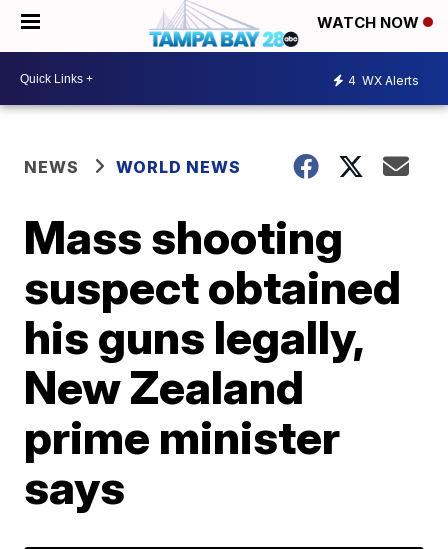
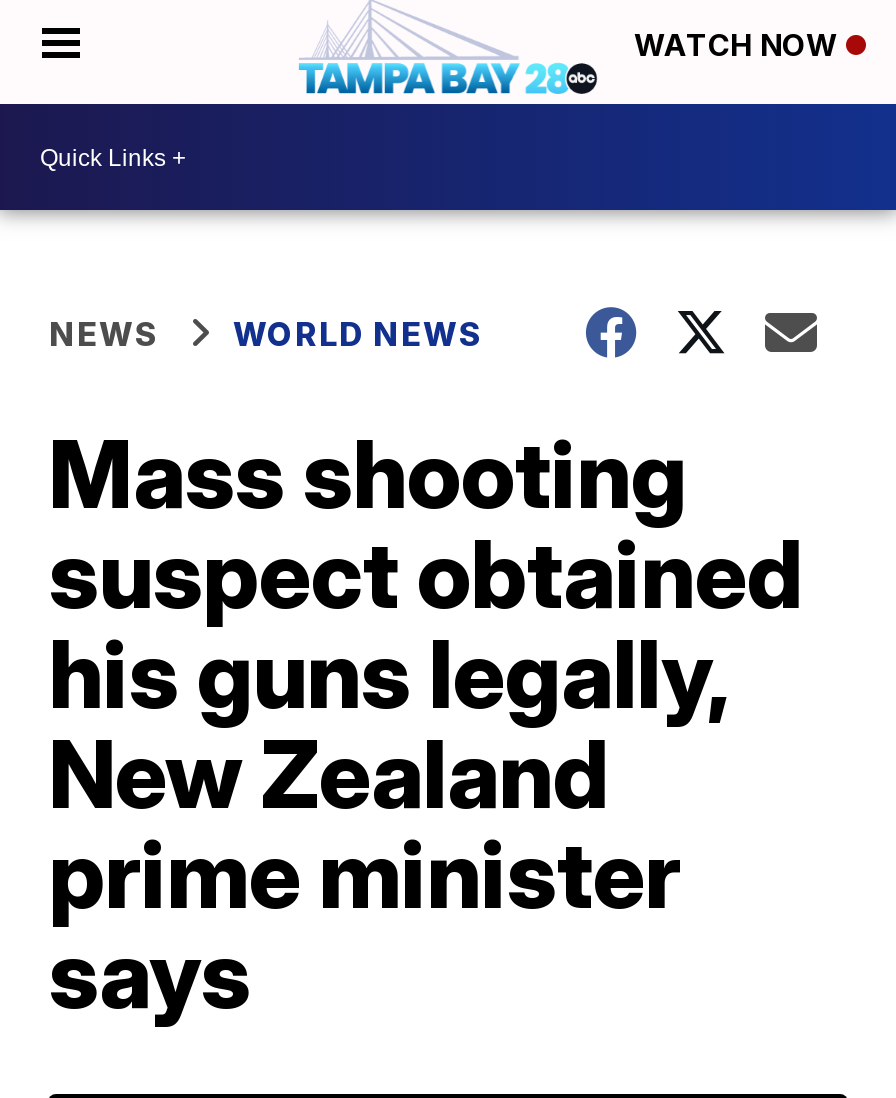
- 4 WX Alerts
